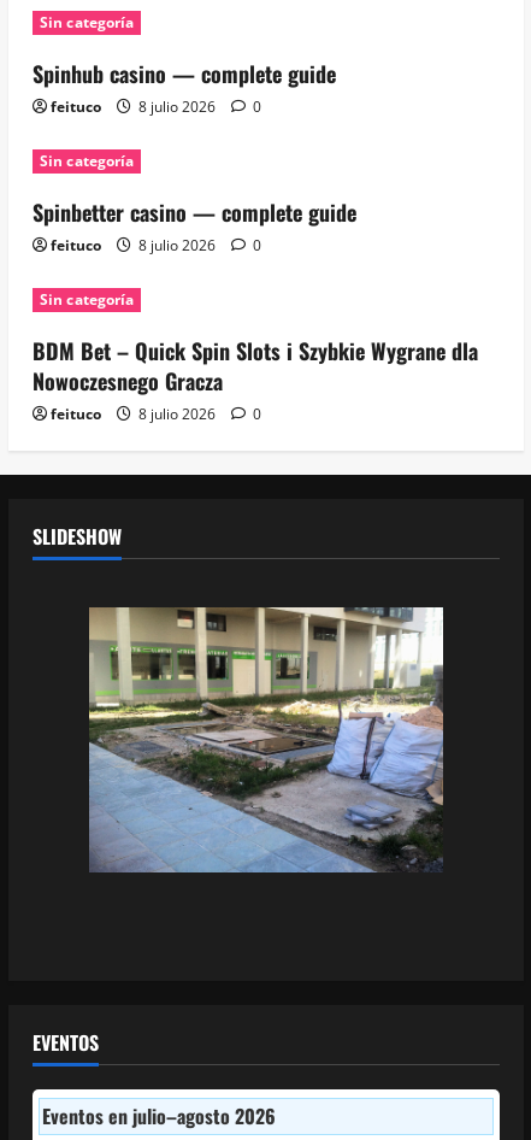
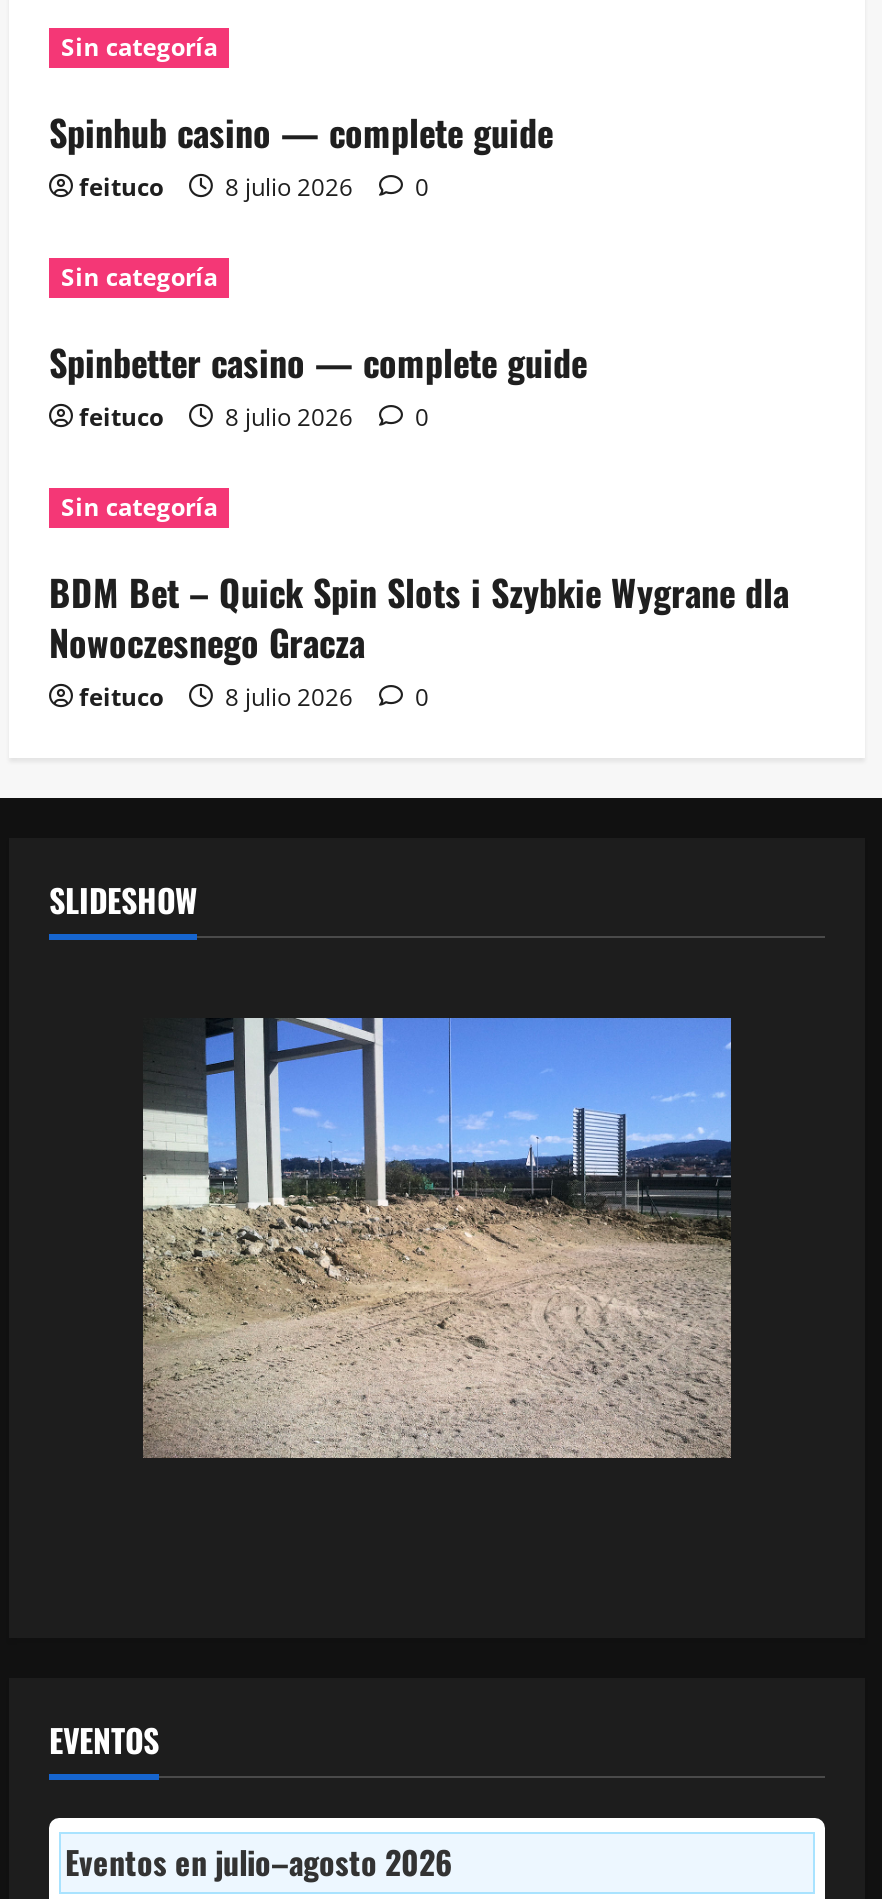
- [image]
+ [image]
